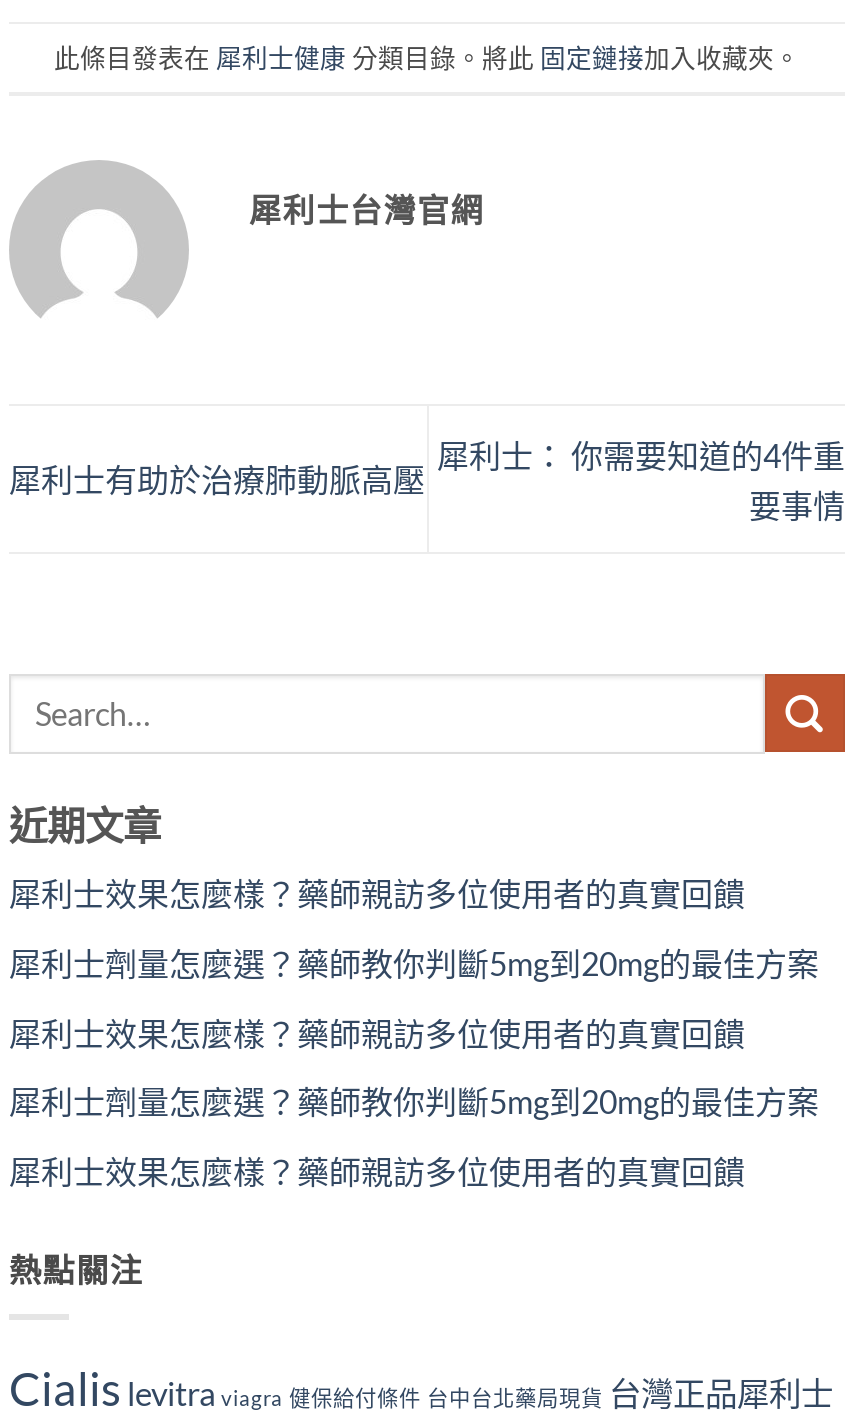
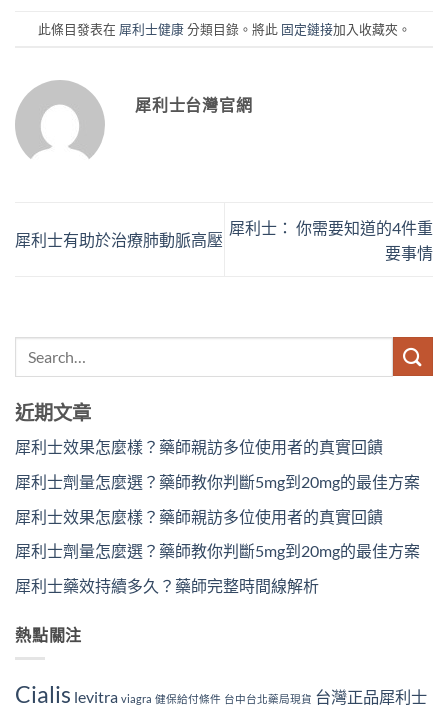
- 犀利士效果怎麼樣？藥師親訪多位使用者的真實回饋
+ 犀利士藥效持續多久？藥師完整時間線解析
